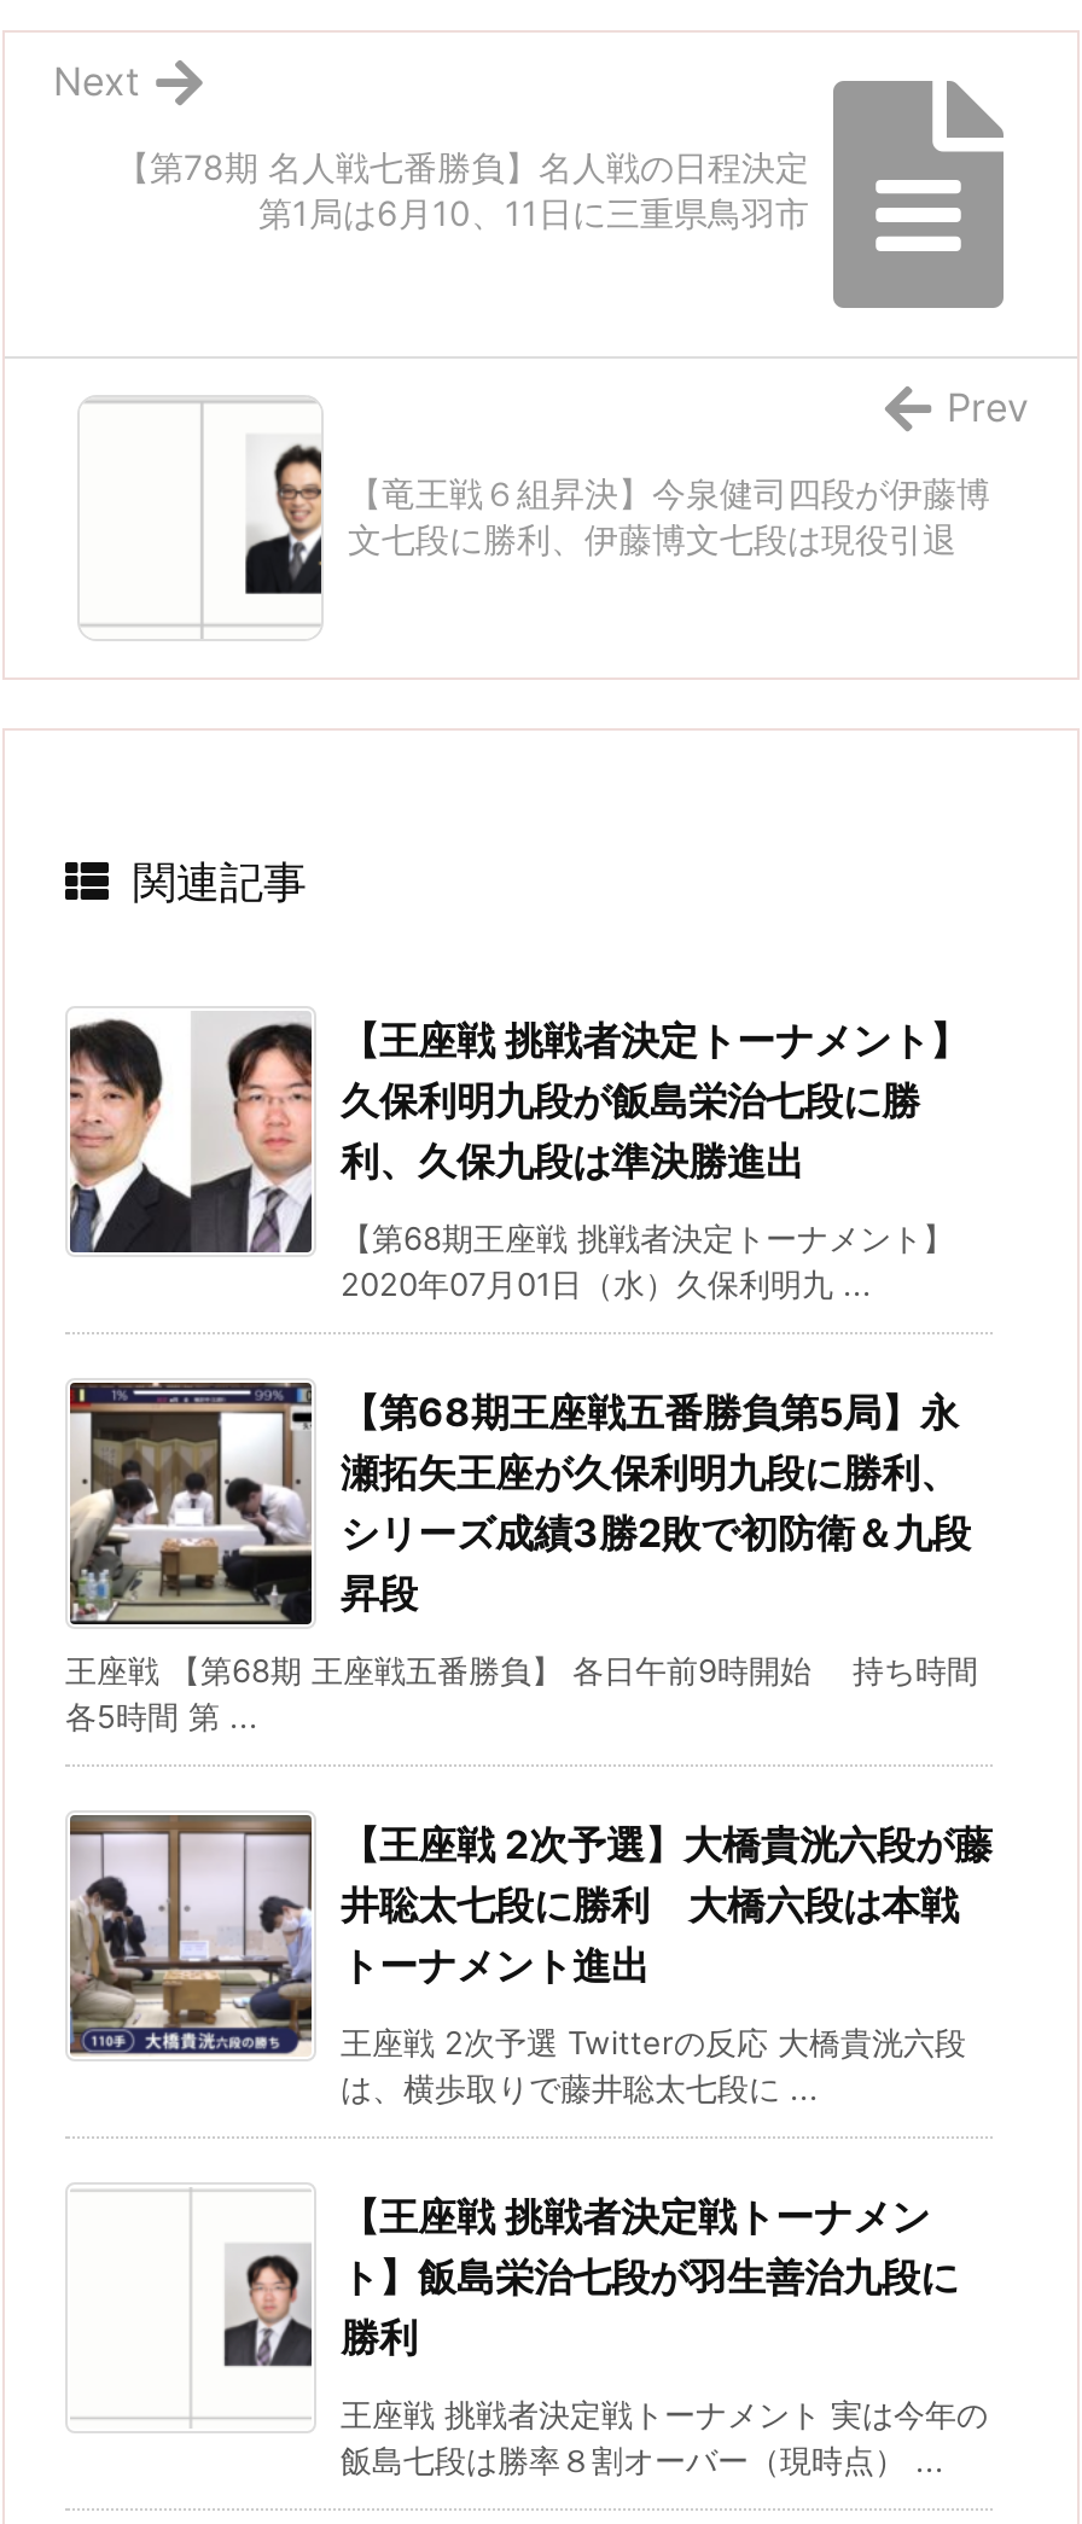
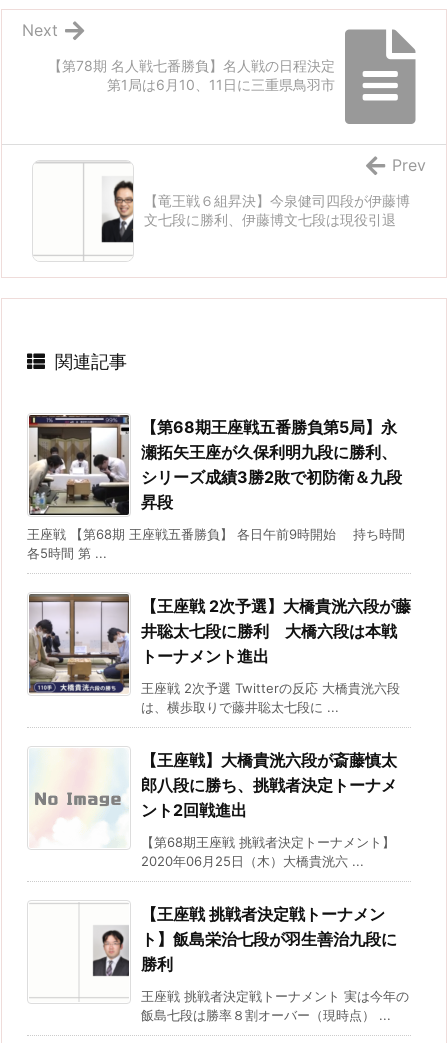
- [image]
- 【王座戦 挑戦者決定トーナメント】
- 久保利明九段が飯島栄治七段に勝
- 利、久保九段は準決勝進出
- 2020年07月01日（水）久保利明九 ...

moved down: 【第68期王座戦 挑戦者決定トーナメント】

moved up: [image] | 【第68期王座戦五番勝負第5局】永 | 瀬拓矢王座が久保利明九段に勝利、 | ... | 王座戦 2次予選 Twitterの反応 大橋貴洸六段 | は、横歩取りで藤井聡太七段に ...

+ [image]
+ 【王座戦】大橋貴洸六段が斎藤慎太
+ 郎八段に勝ち、挑戦者決定トーナメ
+ ント2回戦進出
+ 2020年06月25日（木）大橋貴洸六 ...
